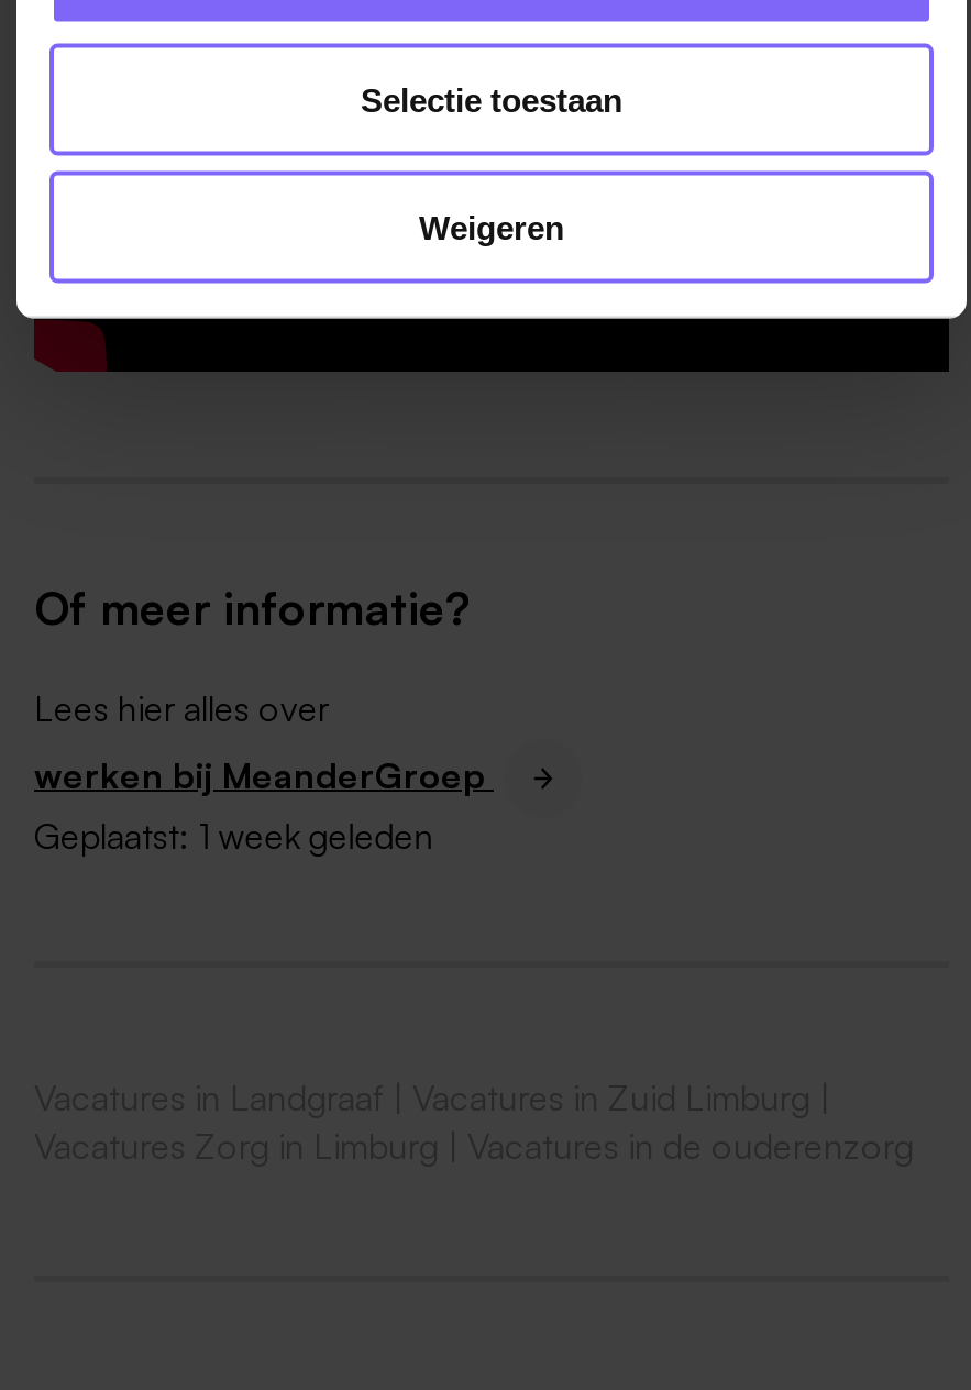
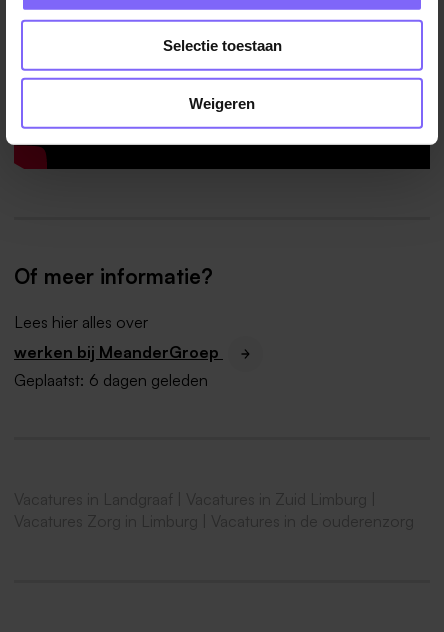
- Geplaatst: 1 week geleden
+ Geplaatst: 6 dagen geleden
